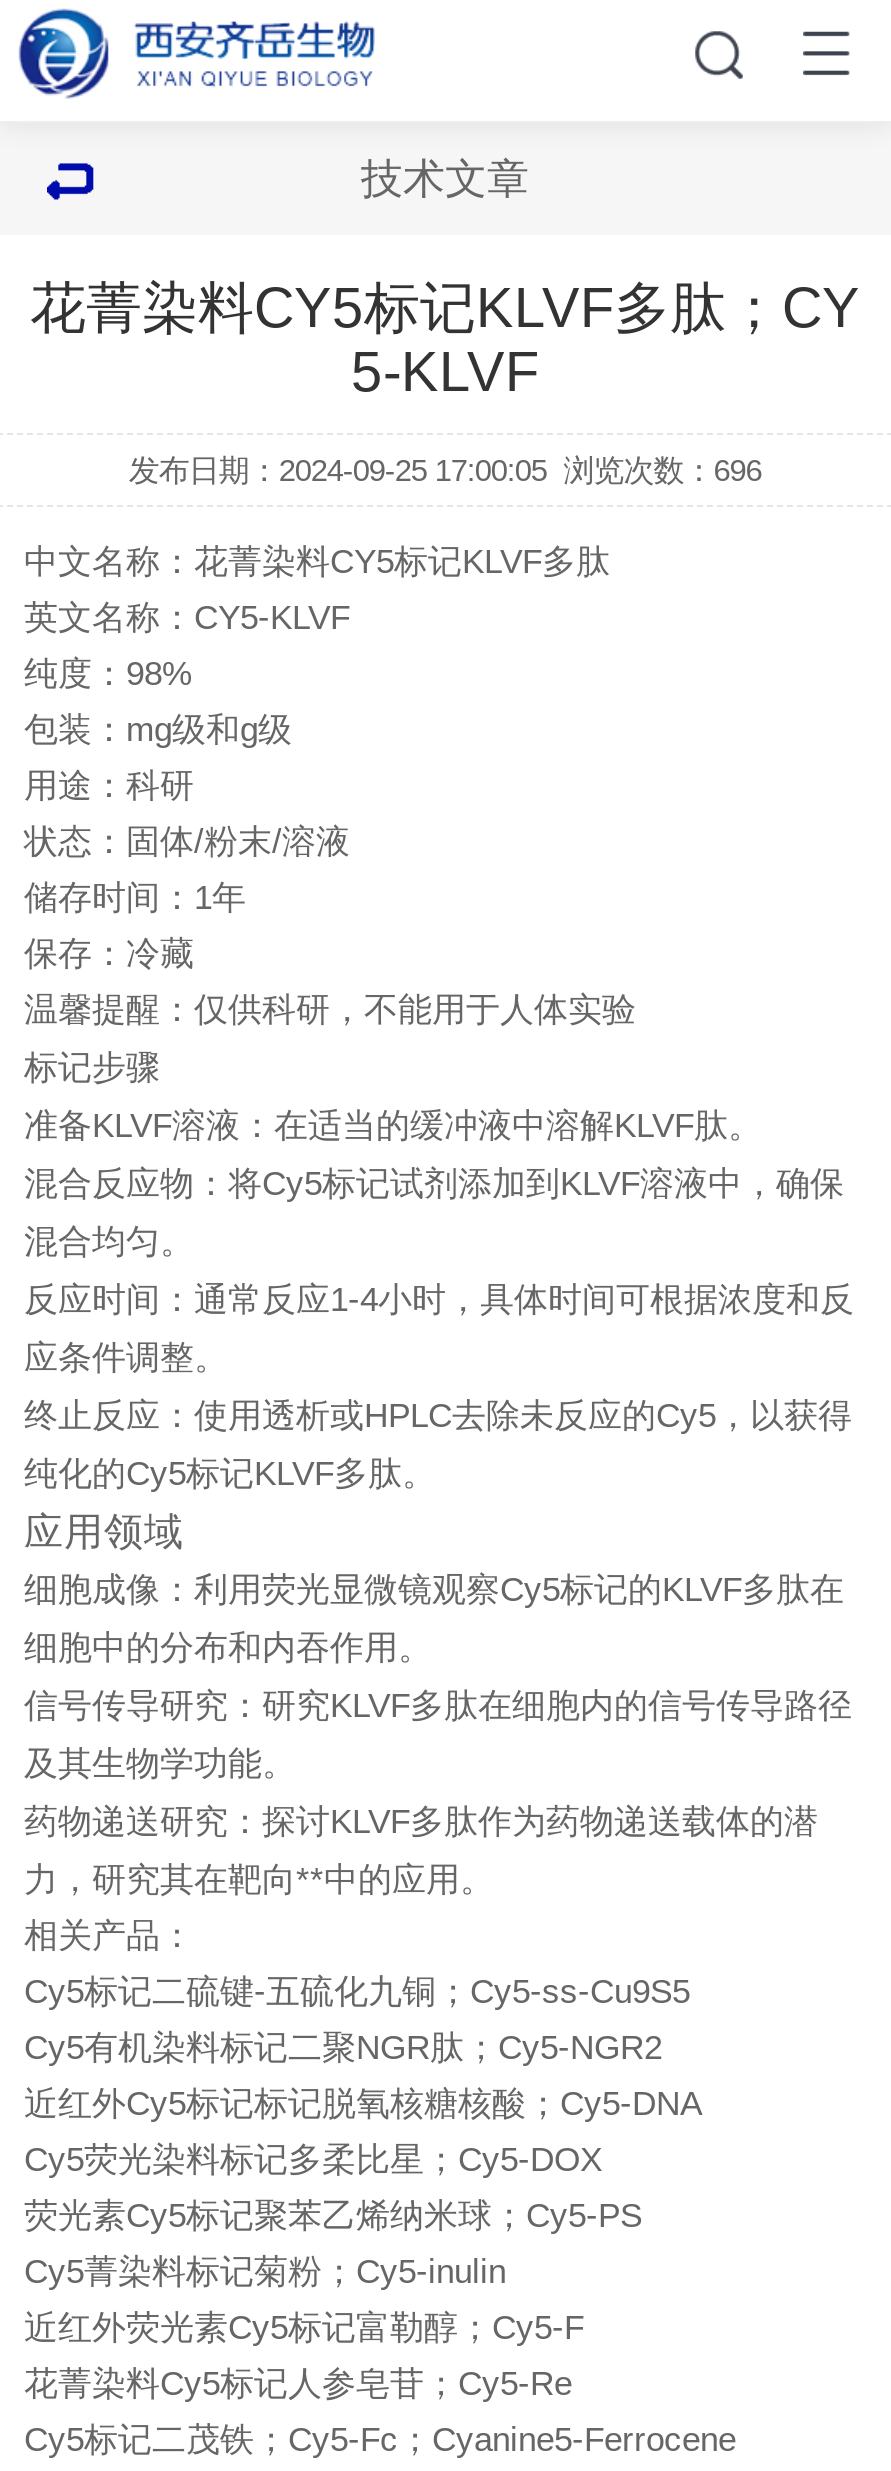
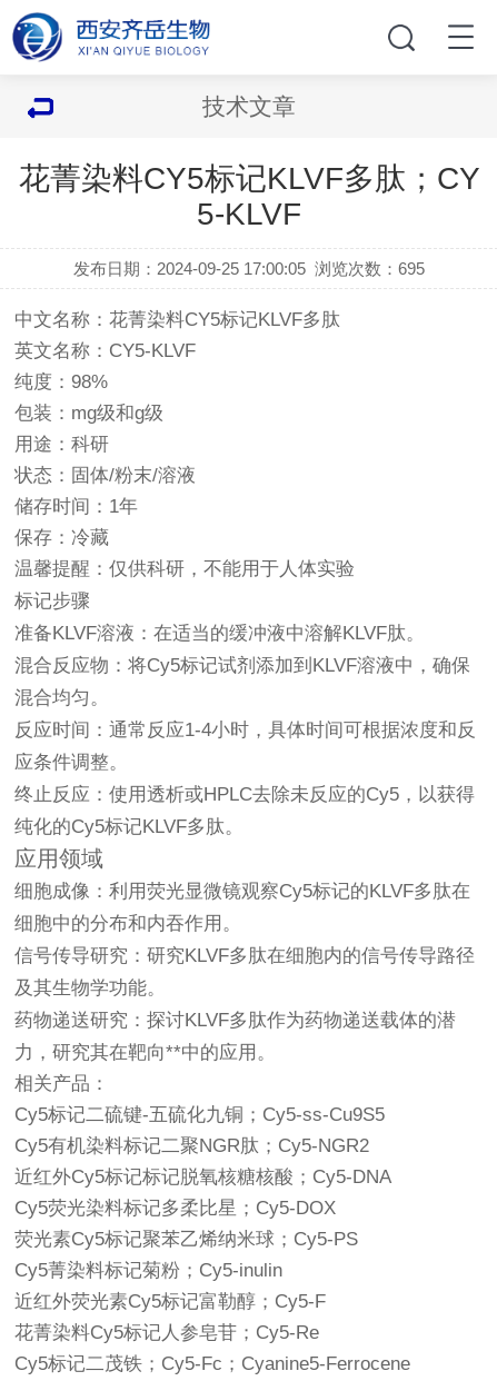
- 发布日期：2024-09-25 17:00:05 浏览次数：696
+ 发布日期：2024-09-25 17:00:05 浏览次数：695
